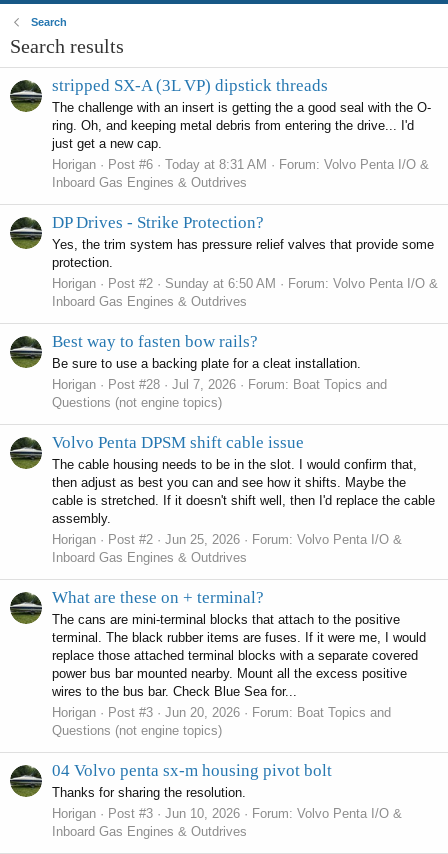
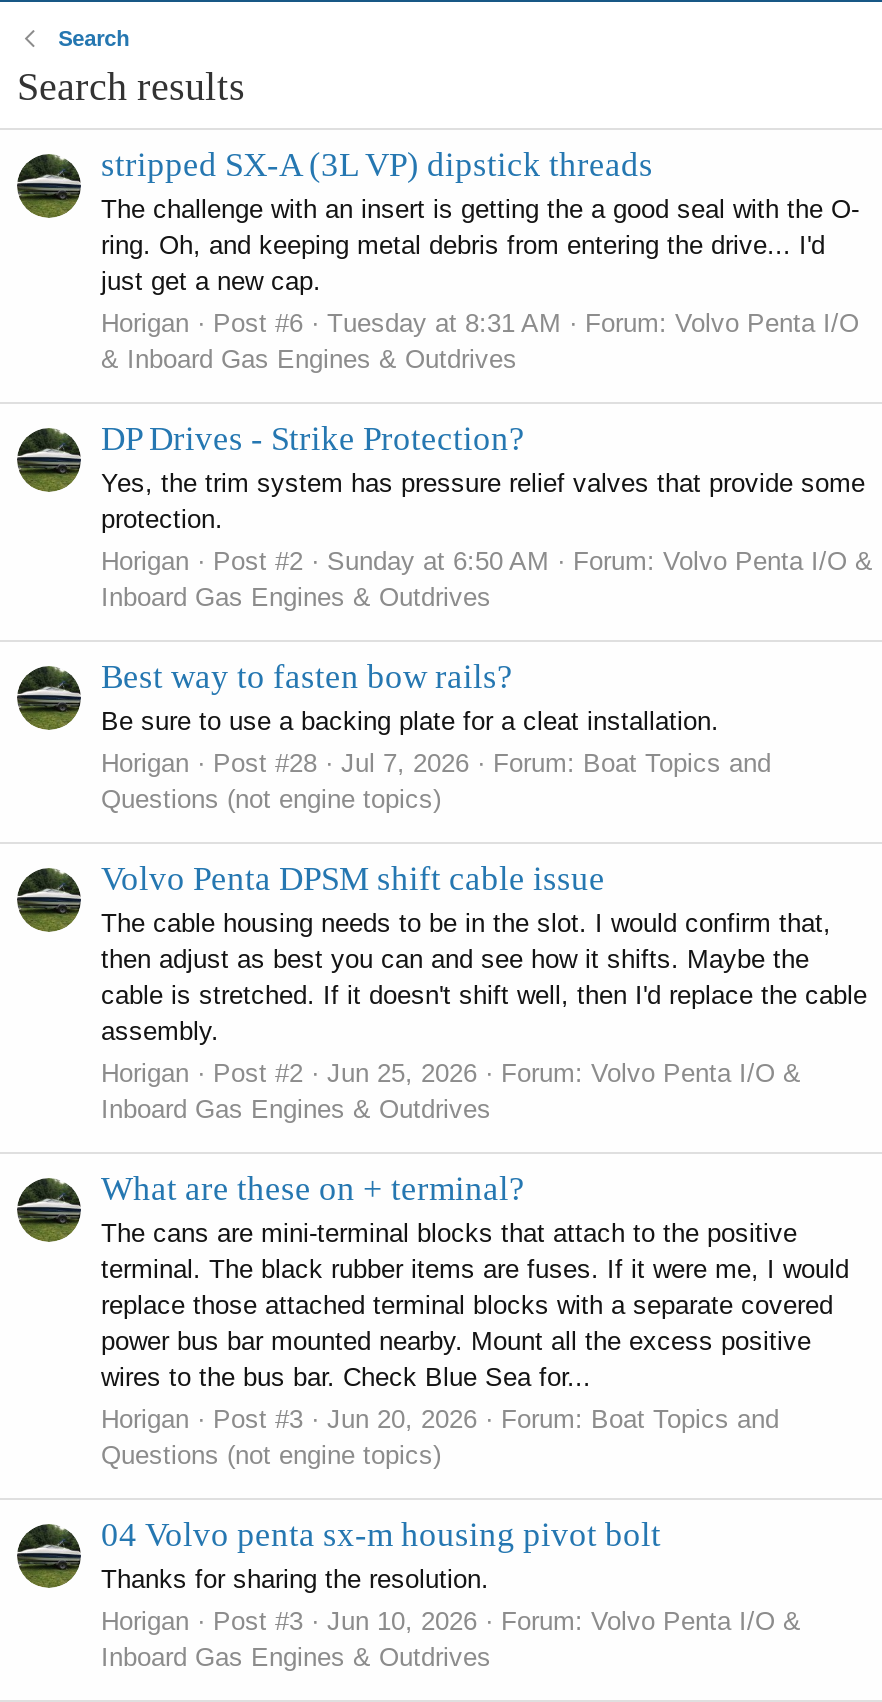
- Today at 8:31 AM
- Forum: Volvo Penta I/O &
- Inboard Gas Engines & Outdrives
+ Tuesday at 8:31 AM
+ Forum: Volvo Penta I/O
+ & Inboard Gas Engines & Outdrives
